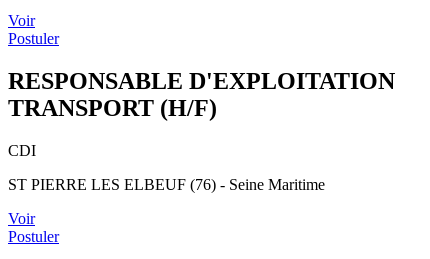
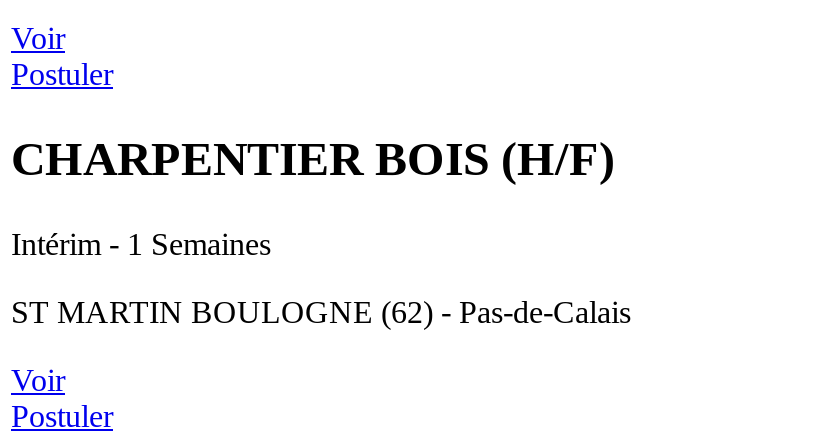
- RESPONSABLE D'EXPLOITATION
- TRANSPORT (H/F)
+ CHARPENTIER BOIS (H/F)

- CDI
+ Intérim - 1 Semaines

- ST PIERRE LES ELBEUF (76) - Seine Maritime
+ ST MARTIN BOULOGNE (62) - Pas-de-Calais
